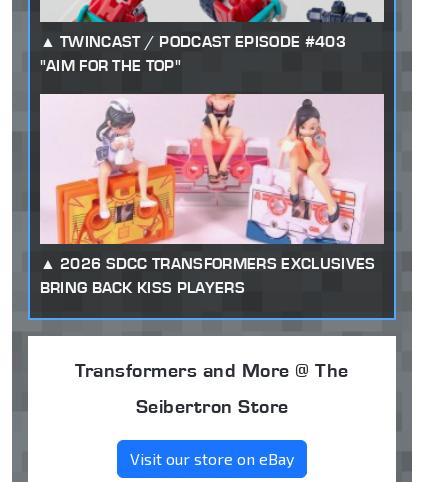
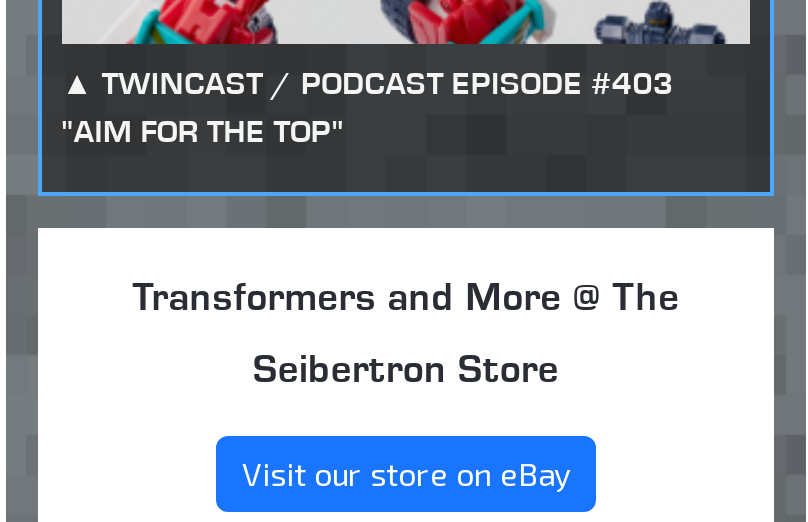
- [image]
- 2026 SDCC TRANSFORMERS EXCLUSIVES
- BRING BACK KISS PLAYERS
